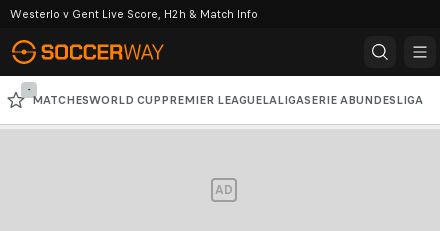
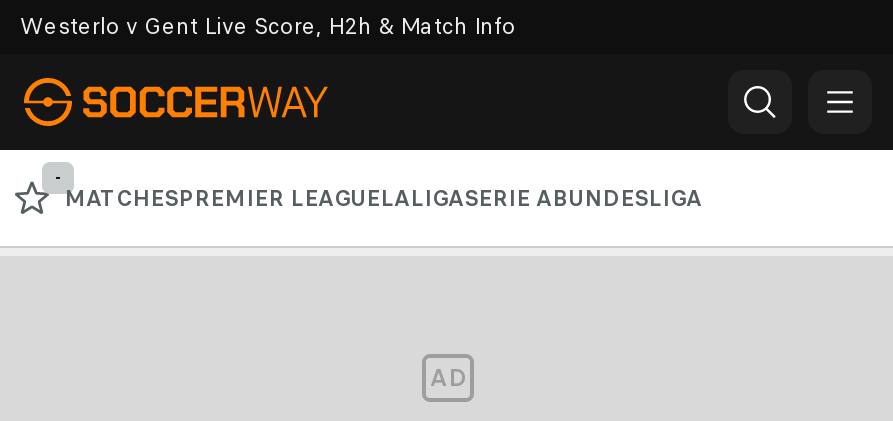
- MATCHESWORLD CUP PREMIER LEAGUELALIGASERIE ABUNDESLIGA
+ MATCHESPREMIER LEAGUELALIGASERIE ABUNDESLIGA
